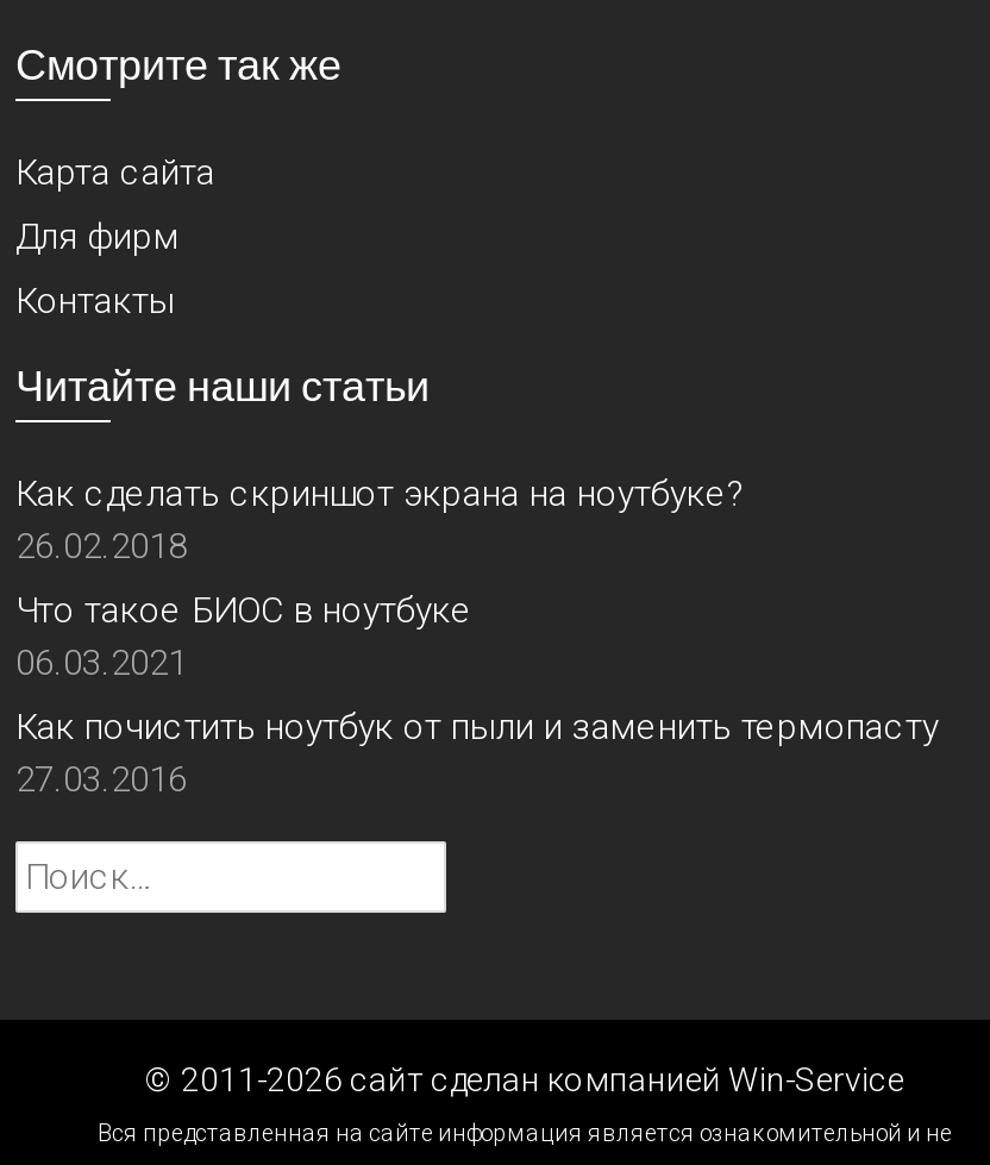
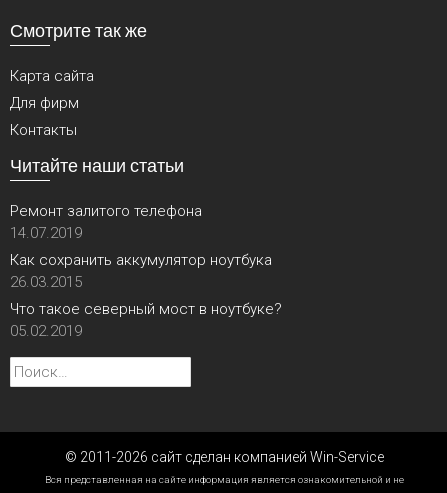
- Как сделать скриншот экрана на ноутбуке?
- 26.02.2018
+ Ремонт залитого телефона
+ 14.07.2019

- Что такое БИОС в ноутбуке
- 06.03.2021
+ Как сохранить аккумулятор ноутбука
+ 26.03.2015

- Как почистить ноутбук от пыли и заменить термопасту
- 27.03.2016
+ Что такое северный мост в ноутбуке?
+ 05.02.2019
